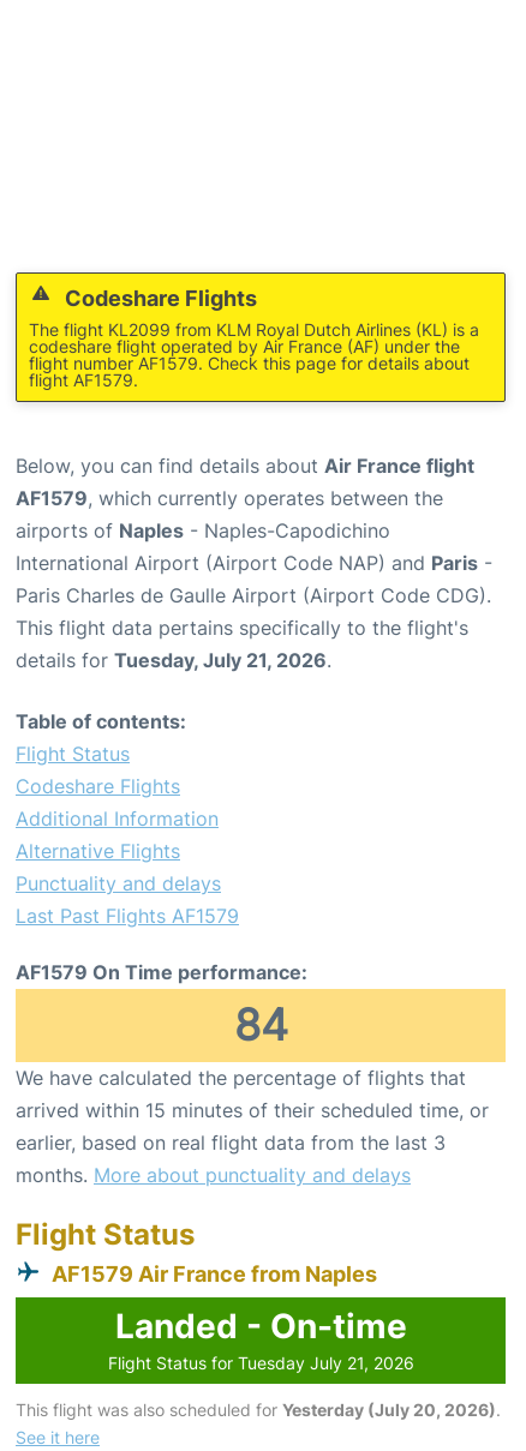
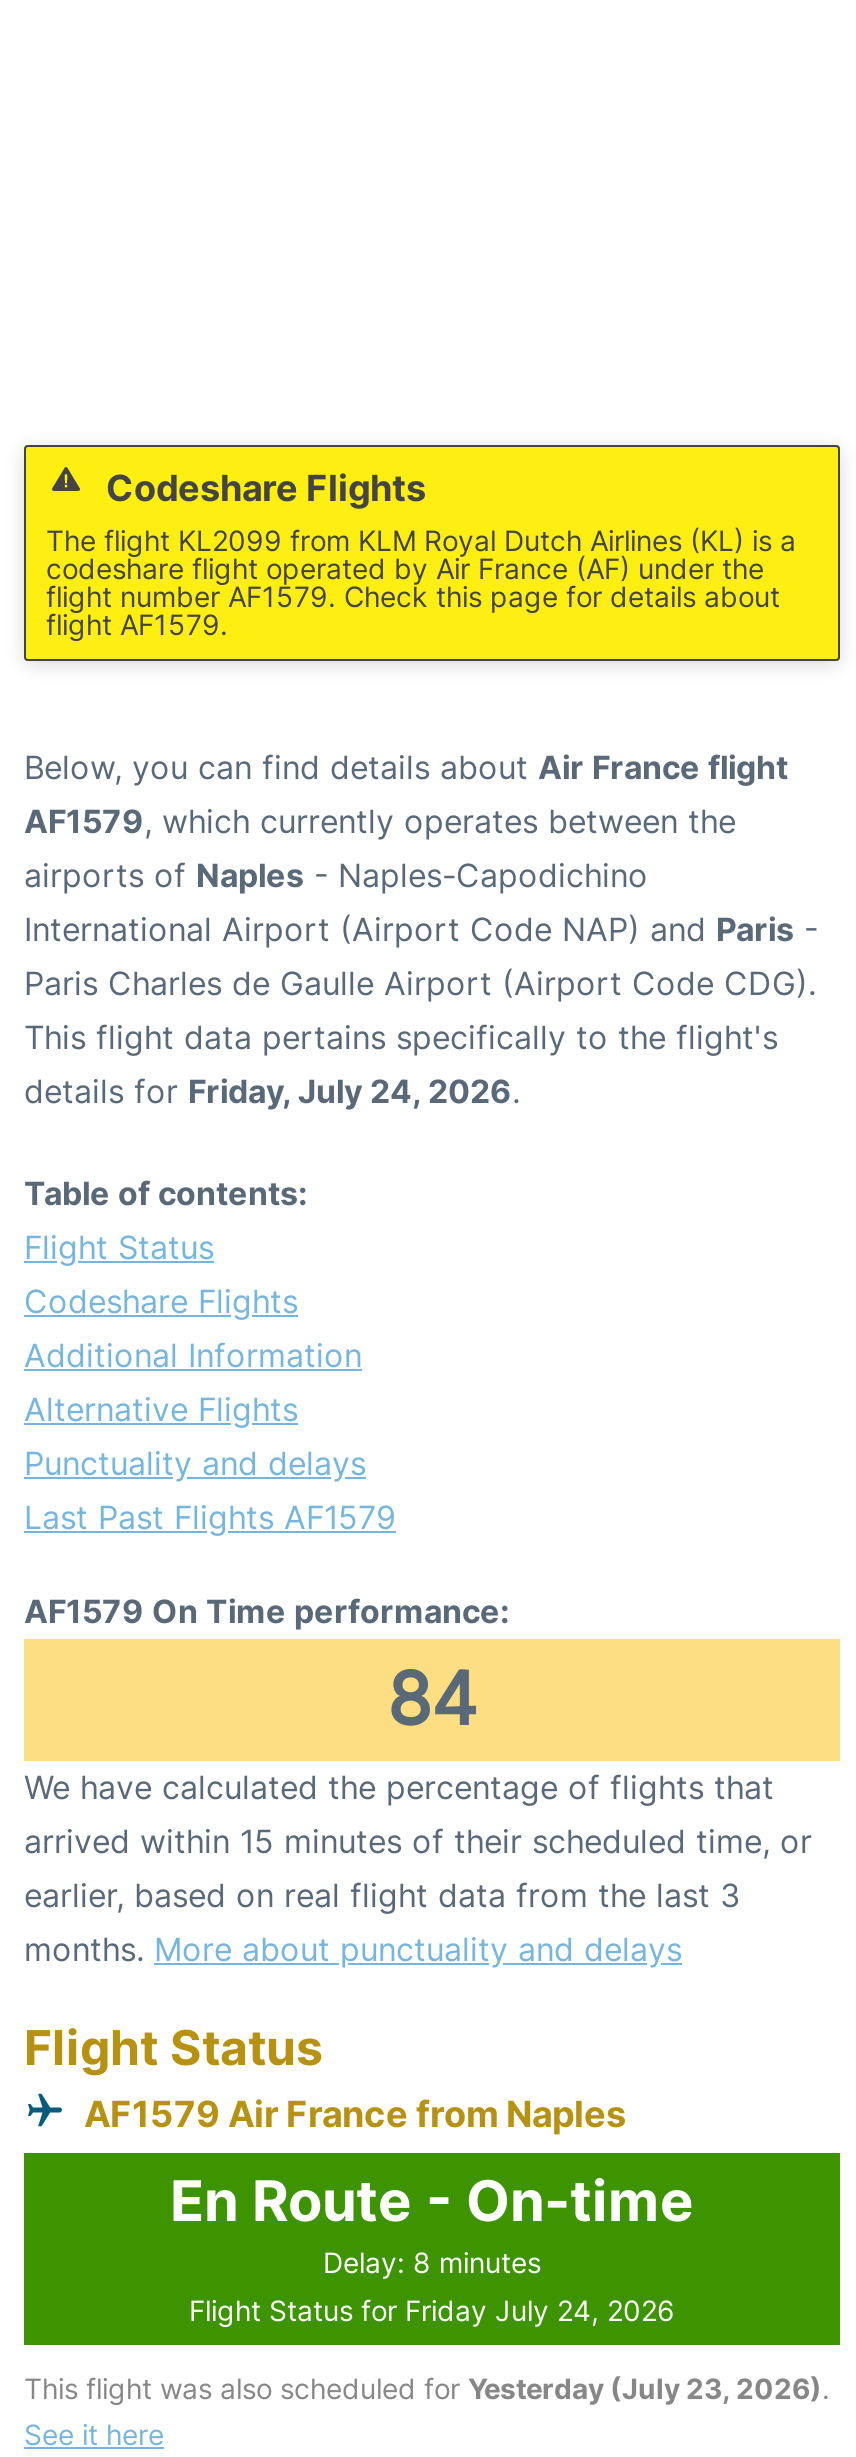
- details for Tuesday, July 21, 2026.
+ details for Friday, July 24, 2026.

- Landed - On-time
- Flight Status for Tuesday July 21, 2026
+ En Route - On-time
+ Delay: 8 minutes
+ Flight Status for Friday July 24, 2026

- This flight was also scheduled for Yesterday (July 20, 2026).
+ This flight was also scheduled for Yesterday (July 23, 2026).
